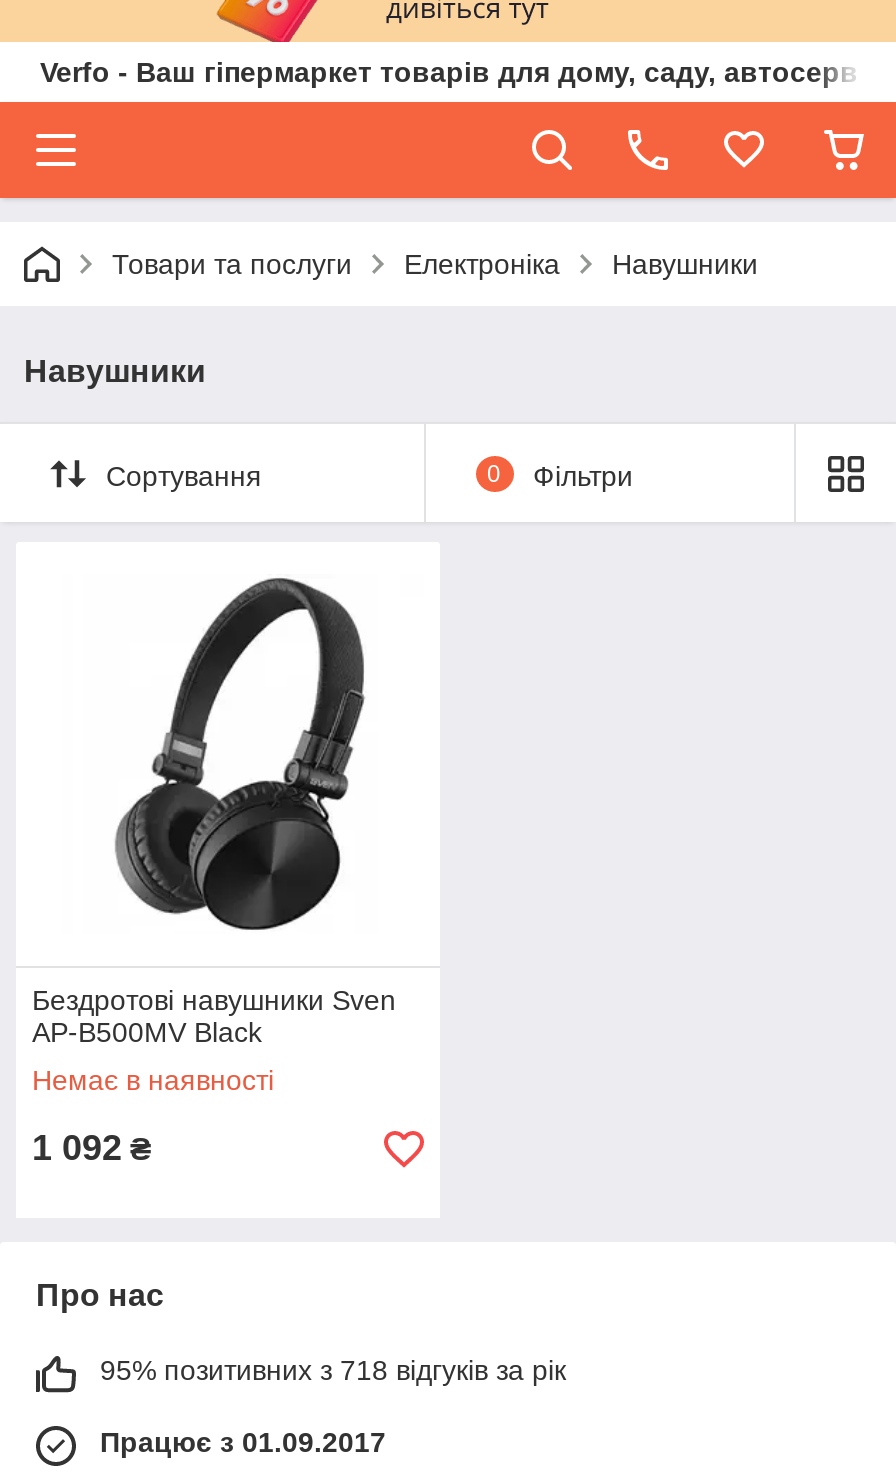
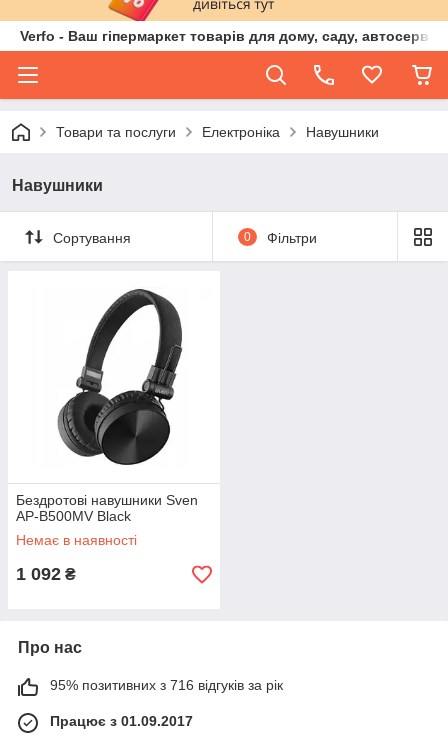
- 95% позитивних з 718 відгуків за рік
+ 95% позитивних з 716 відгуків за рік
